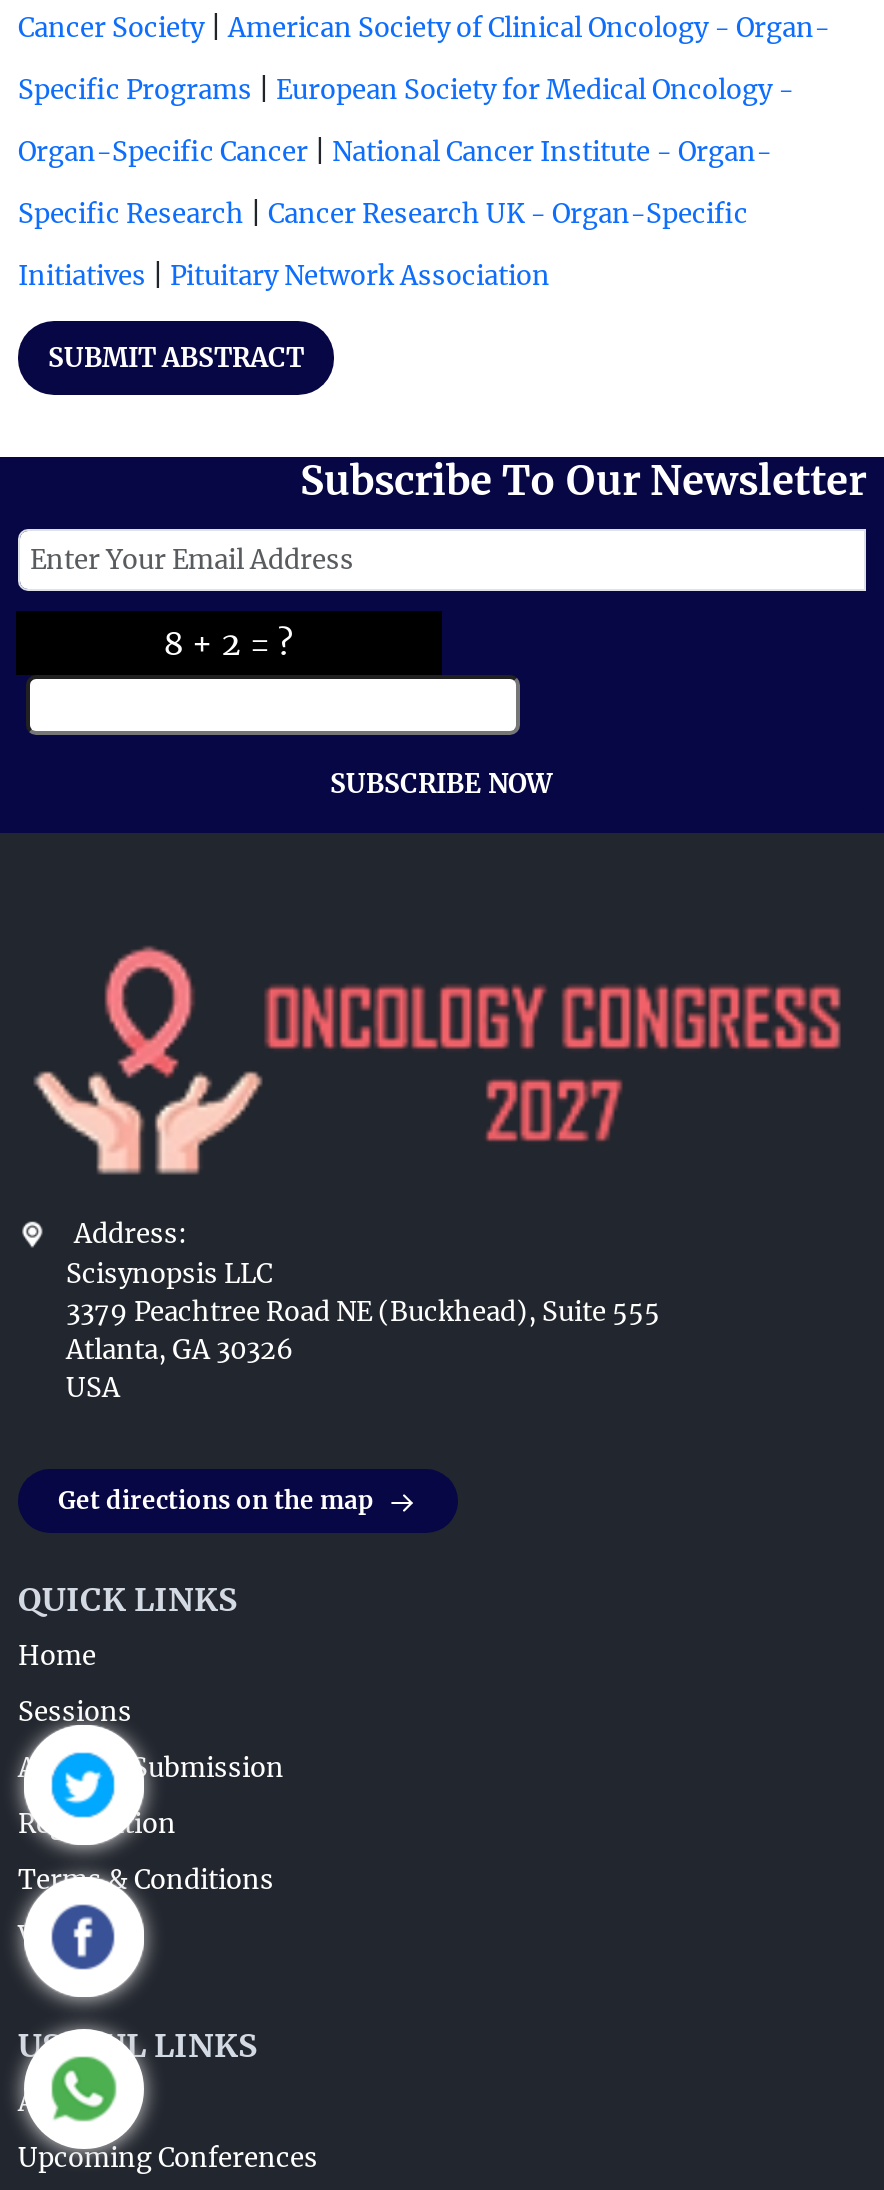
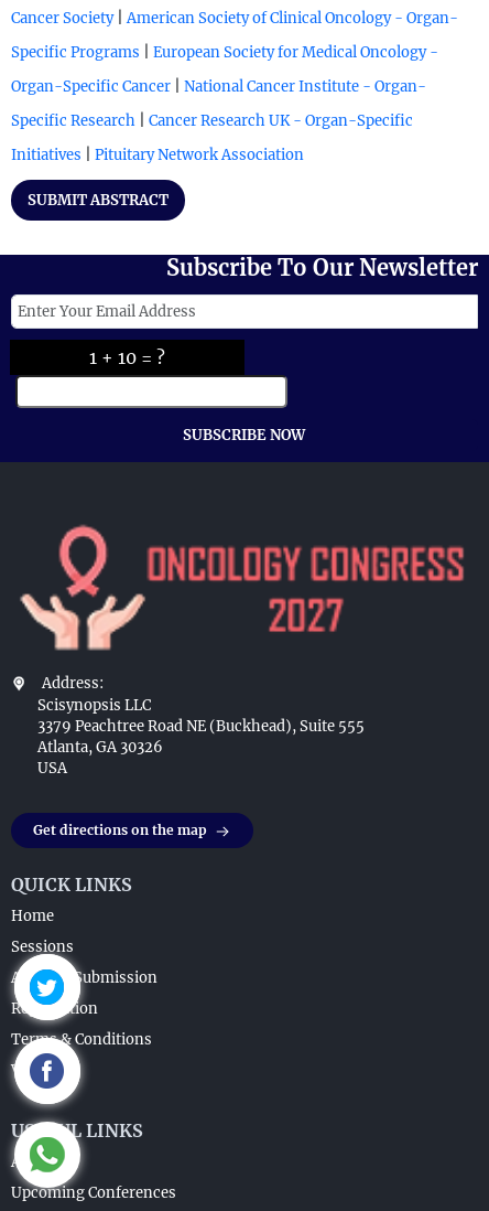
- 8 + 2 = ?
+ 1 + 10 = ?
